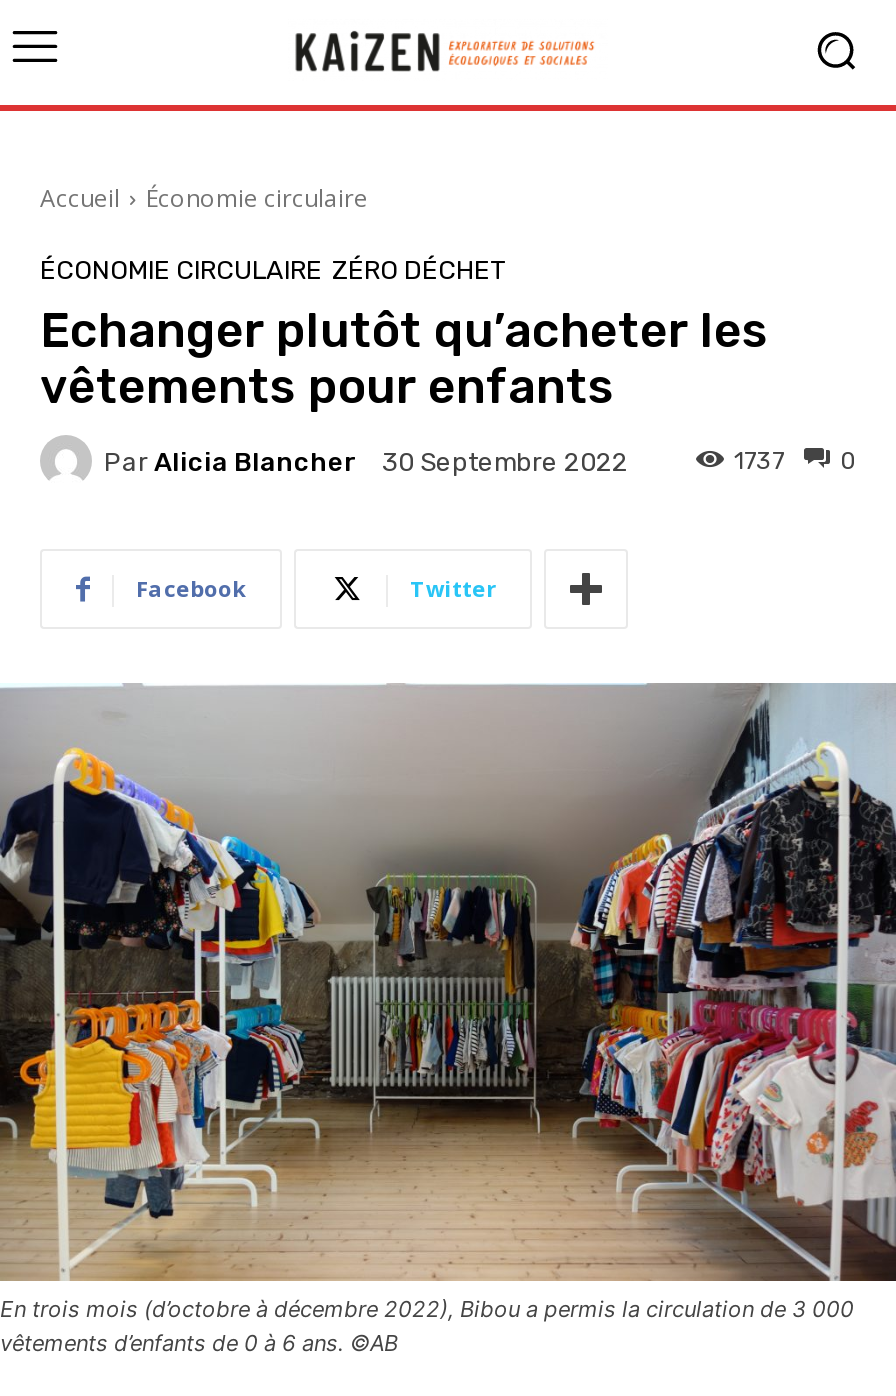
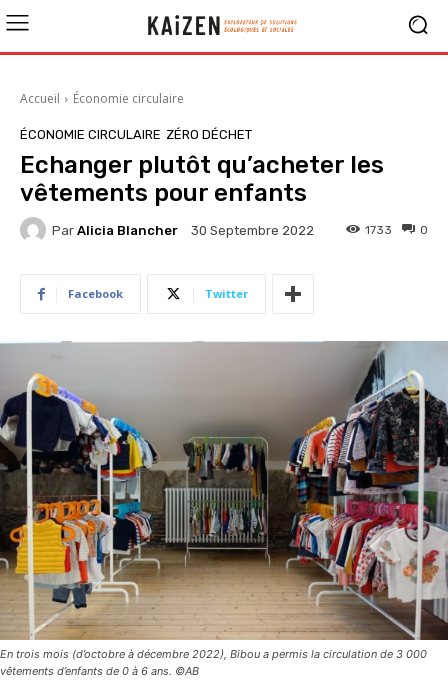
- 1737 0
+ 1733 0
